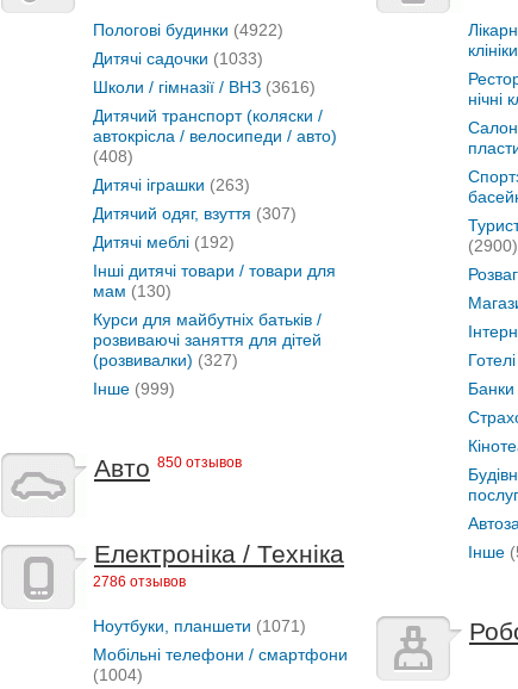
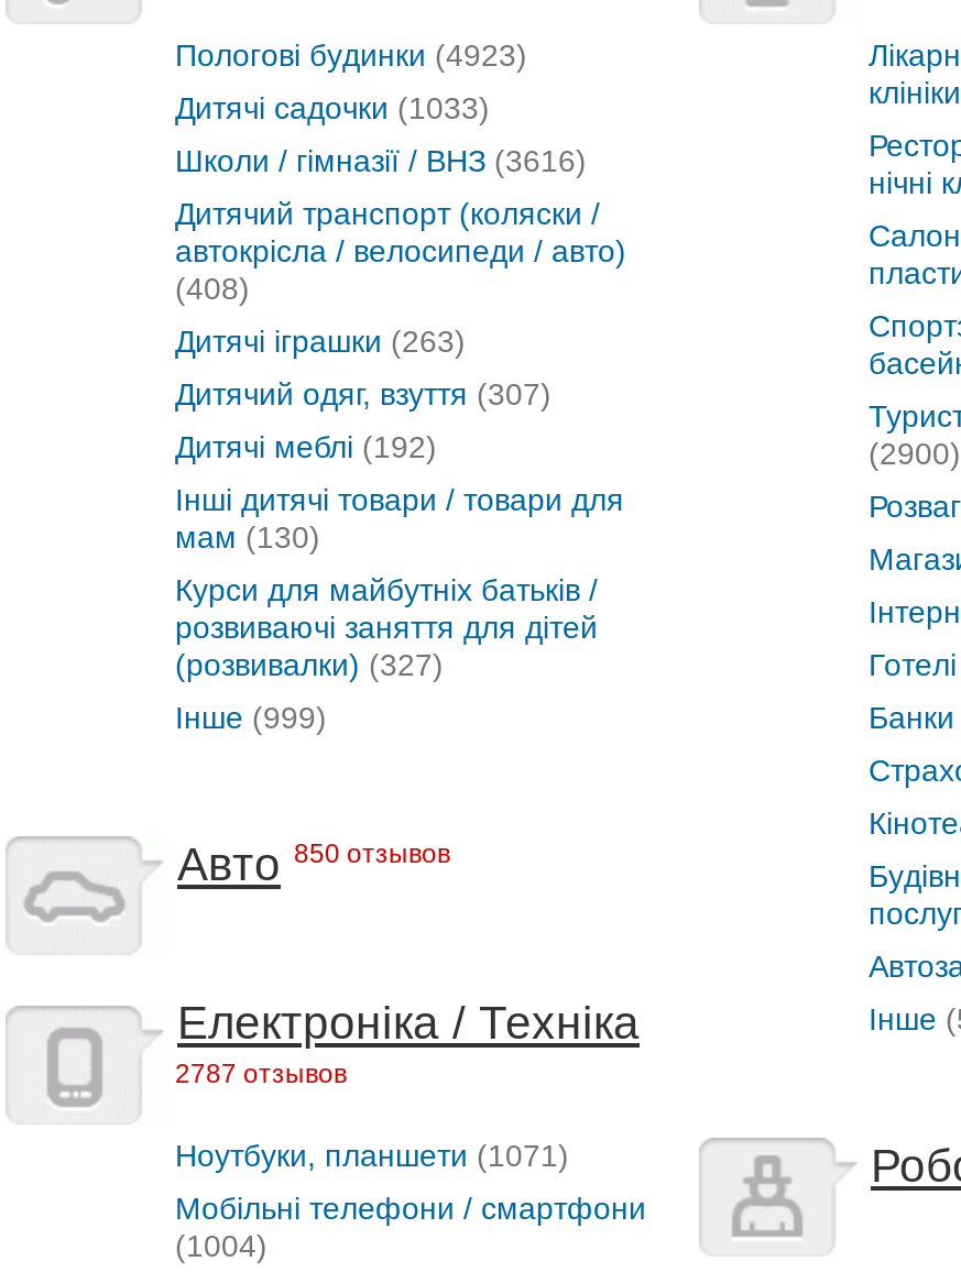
- Пологові будинки (4922)
+ Пологові будинки (4923)

- 2786 отзывов
+ 2787 отзывов
